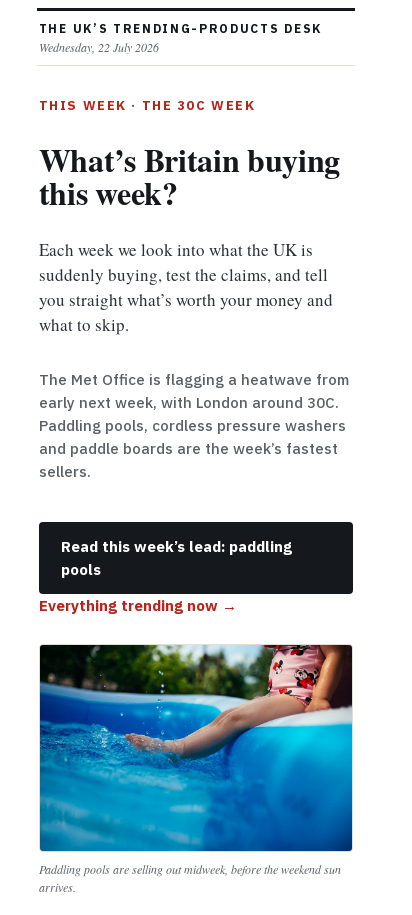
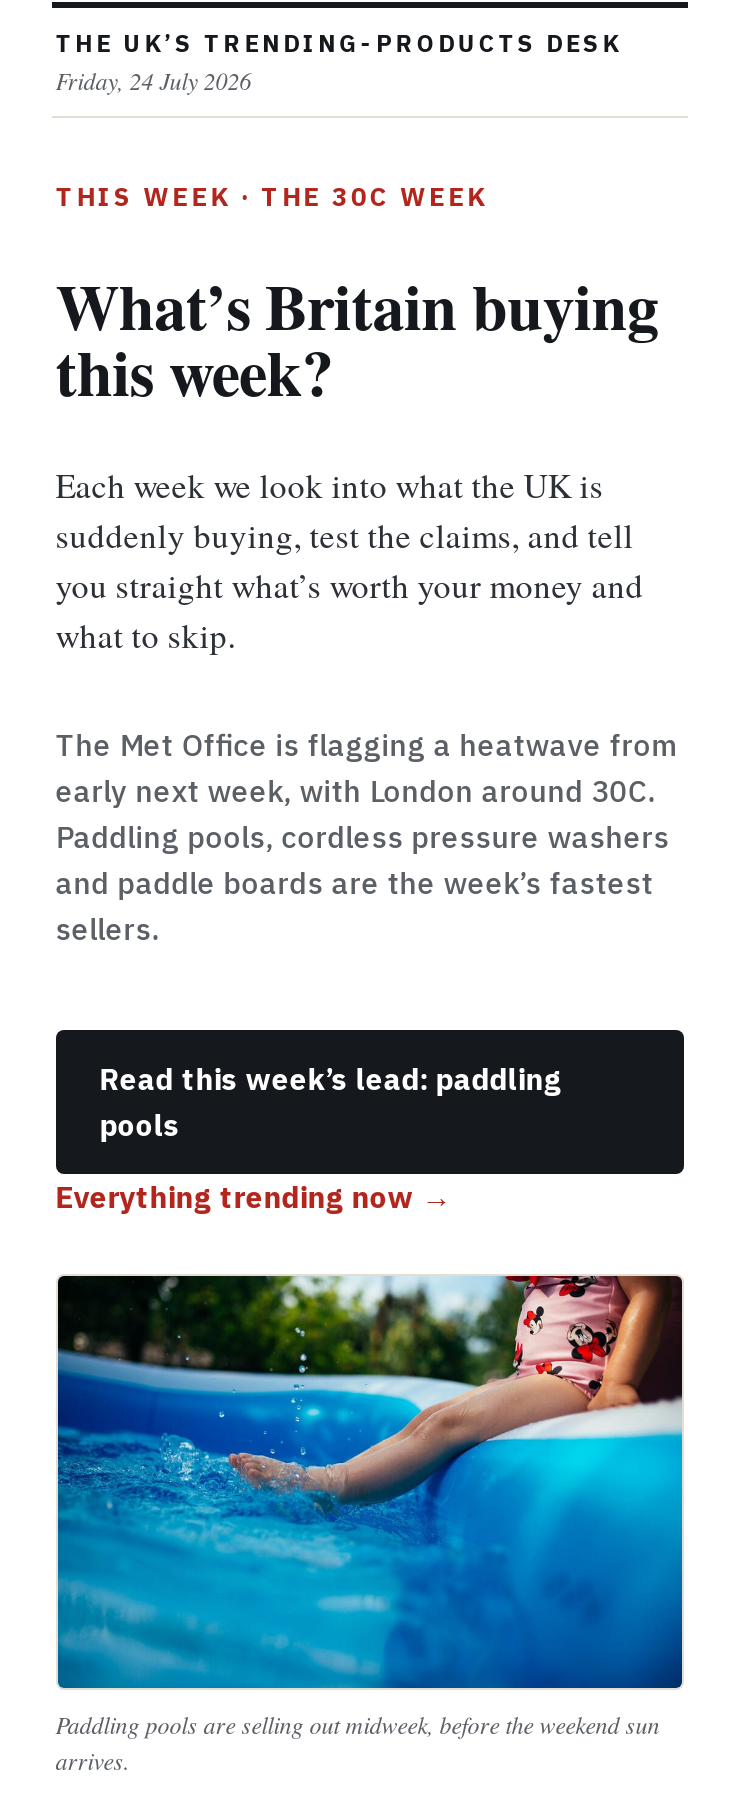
- Wednesday, 22 July 2026
+ Friday, 24 July 2026
